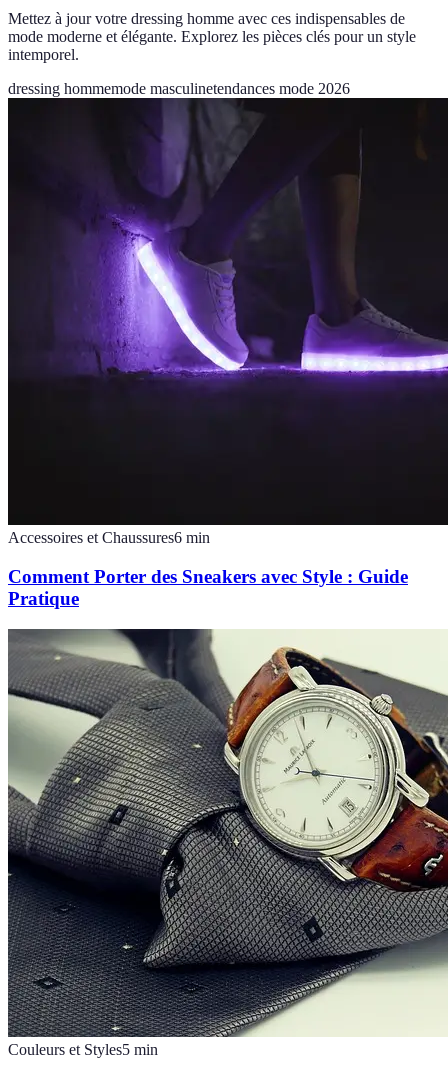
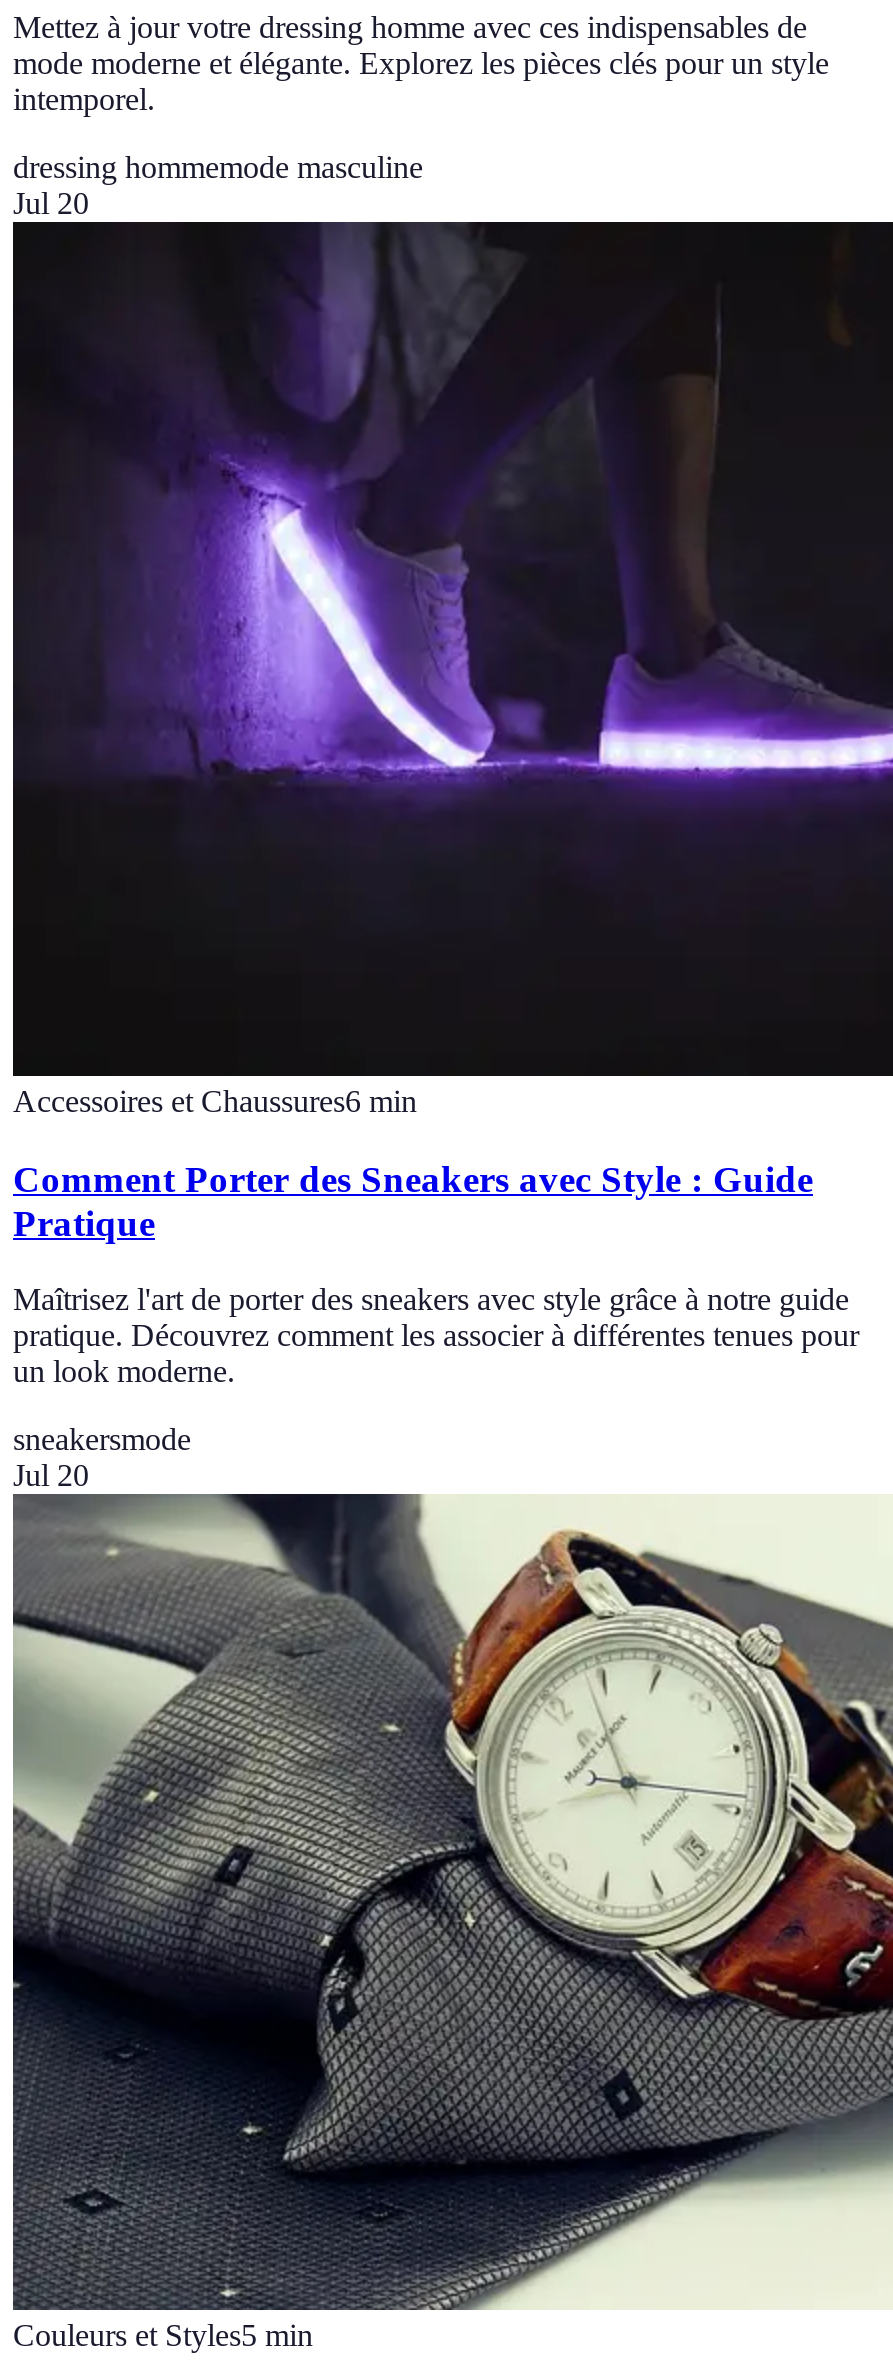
- dressing hommemode masculinetendances mode 2026
+ dressing hommemode masculine
+ Jul 20

+ Maîtrisez l'art de porter des sneakers avec style grâce à notre guide
+ pratique. Découvrez comment les associer à différentes tenues pour
+ un look moderne.
+ sneakersmode
+ Jul 20
